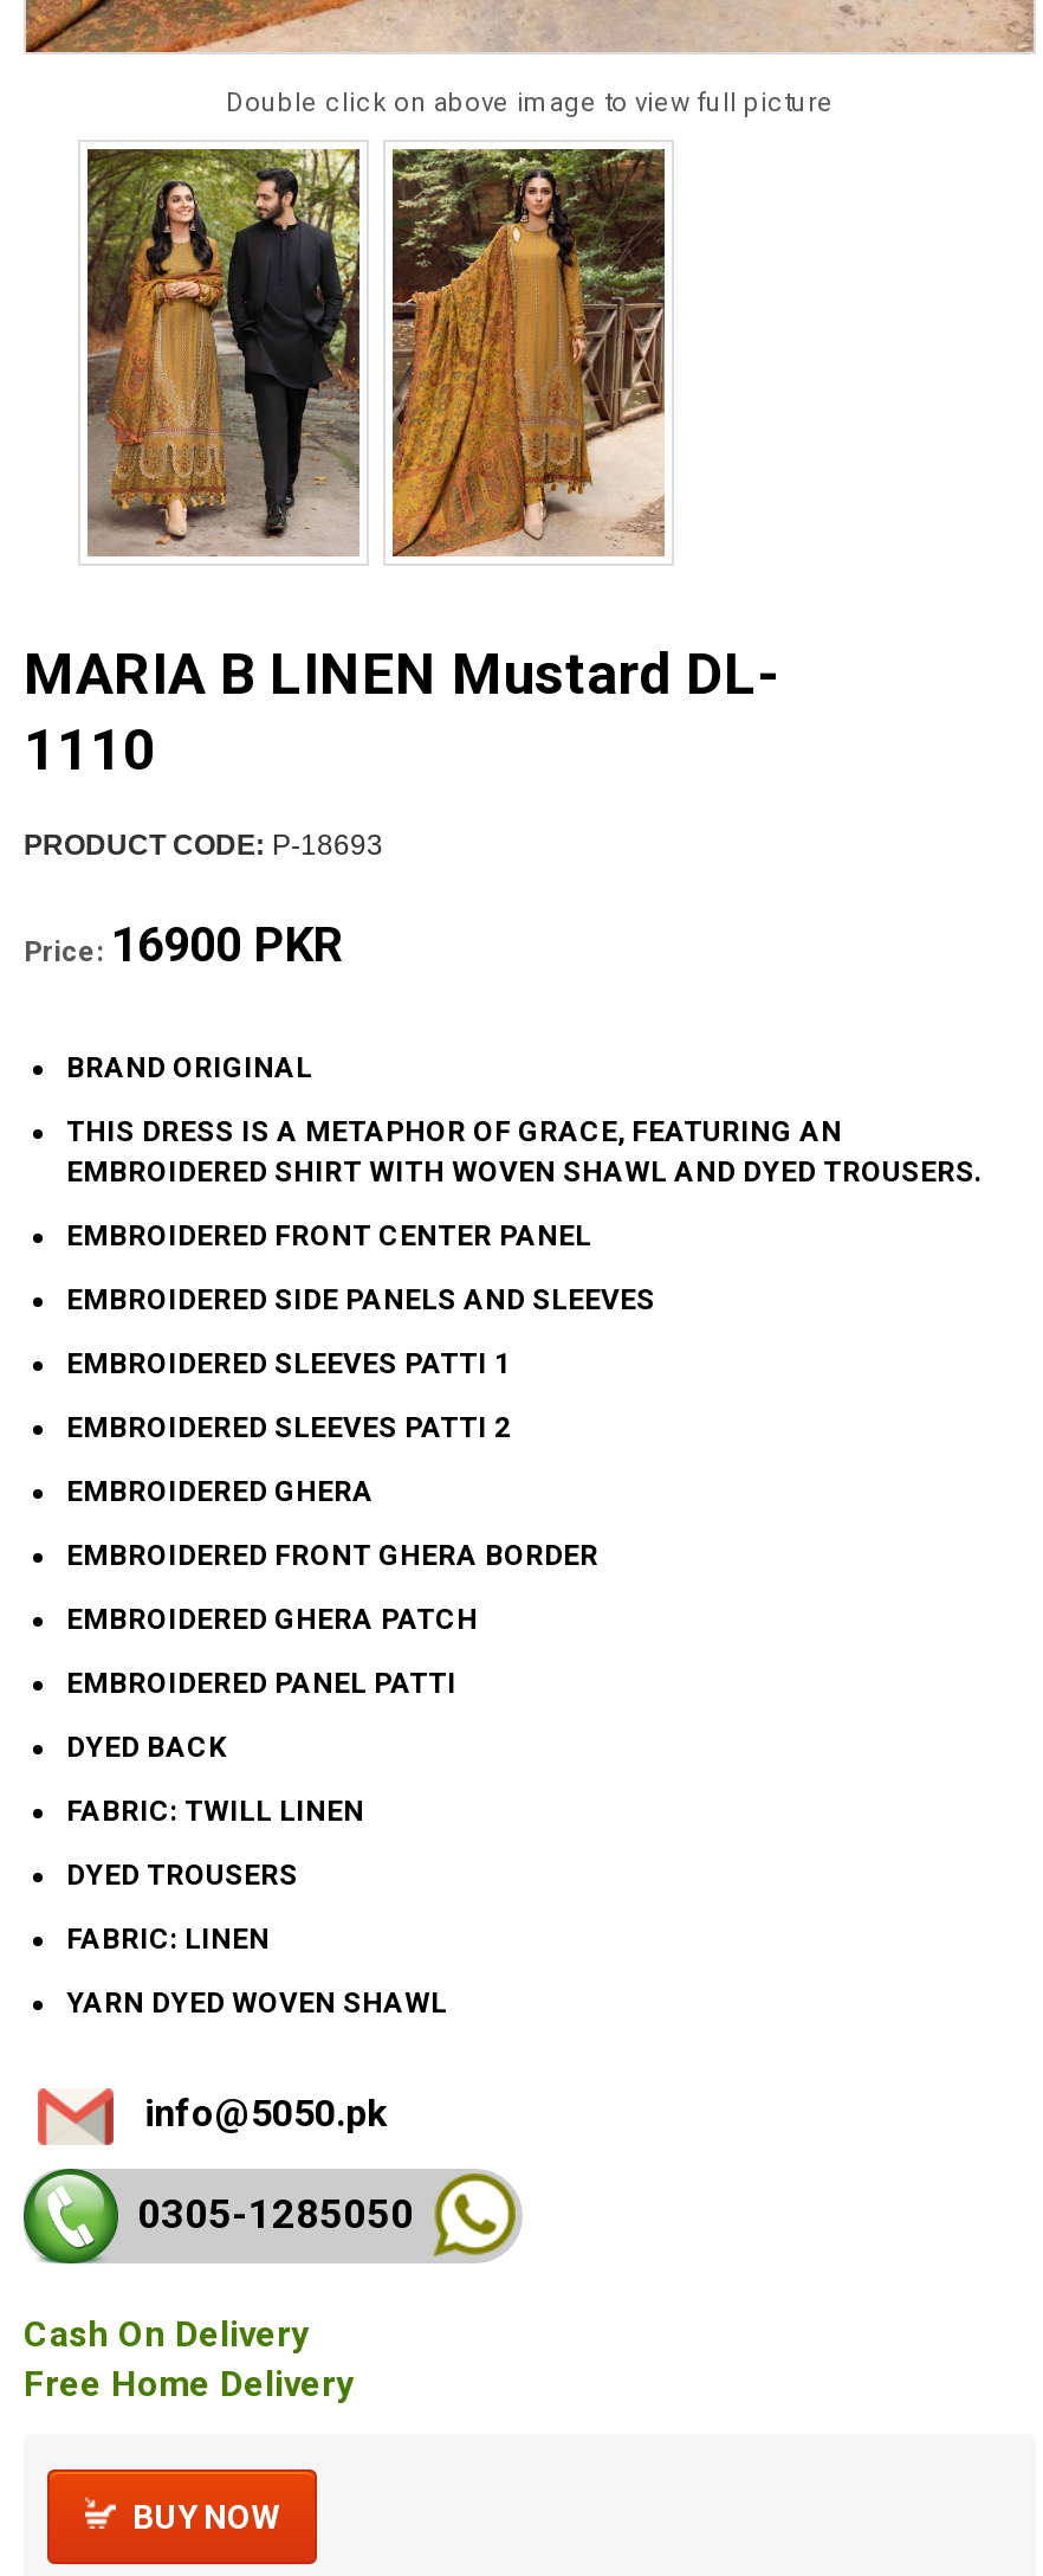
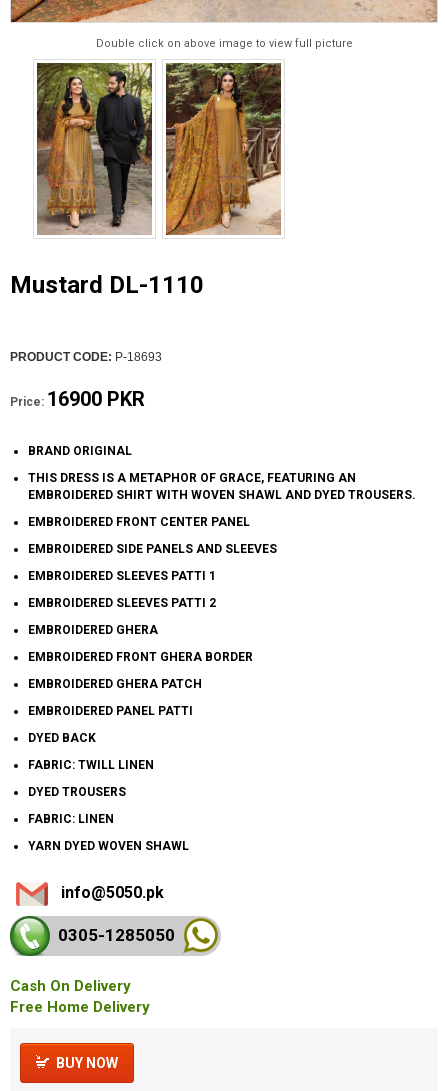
- MARIA B LINEN Mustard DL-
- 1110
+ Mustard DL-1110
